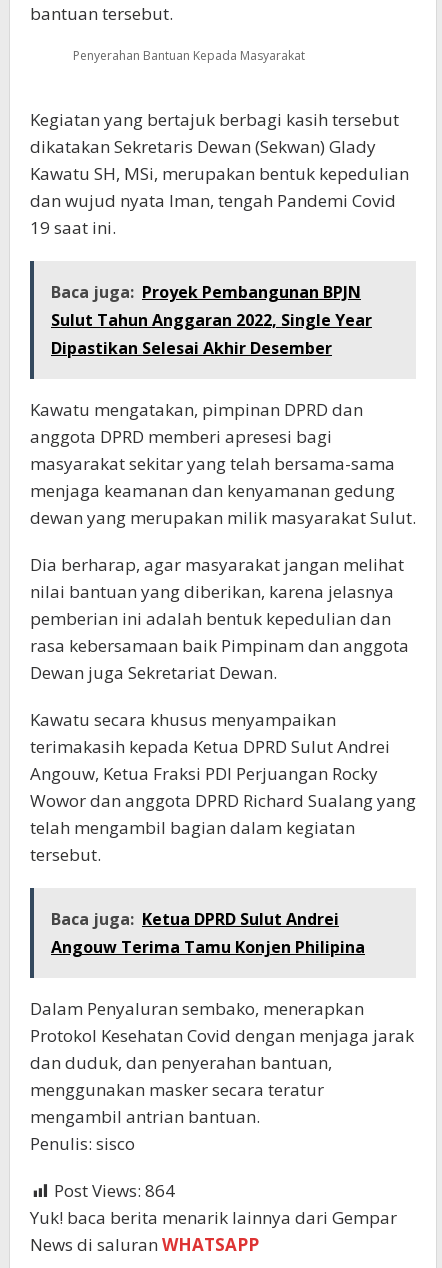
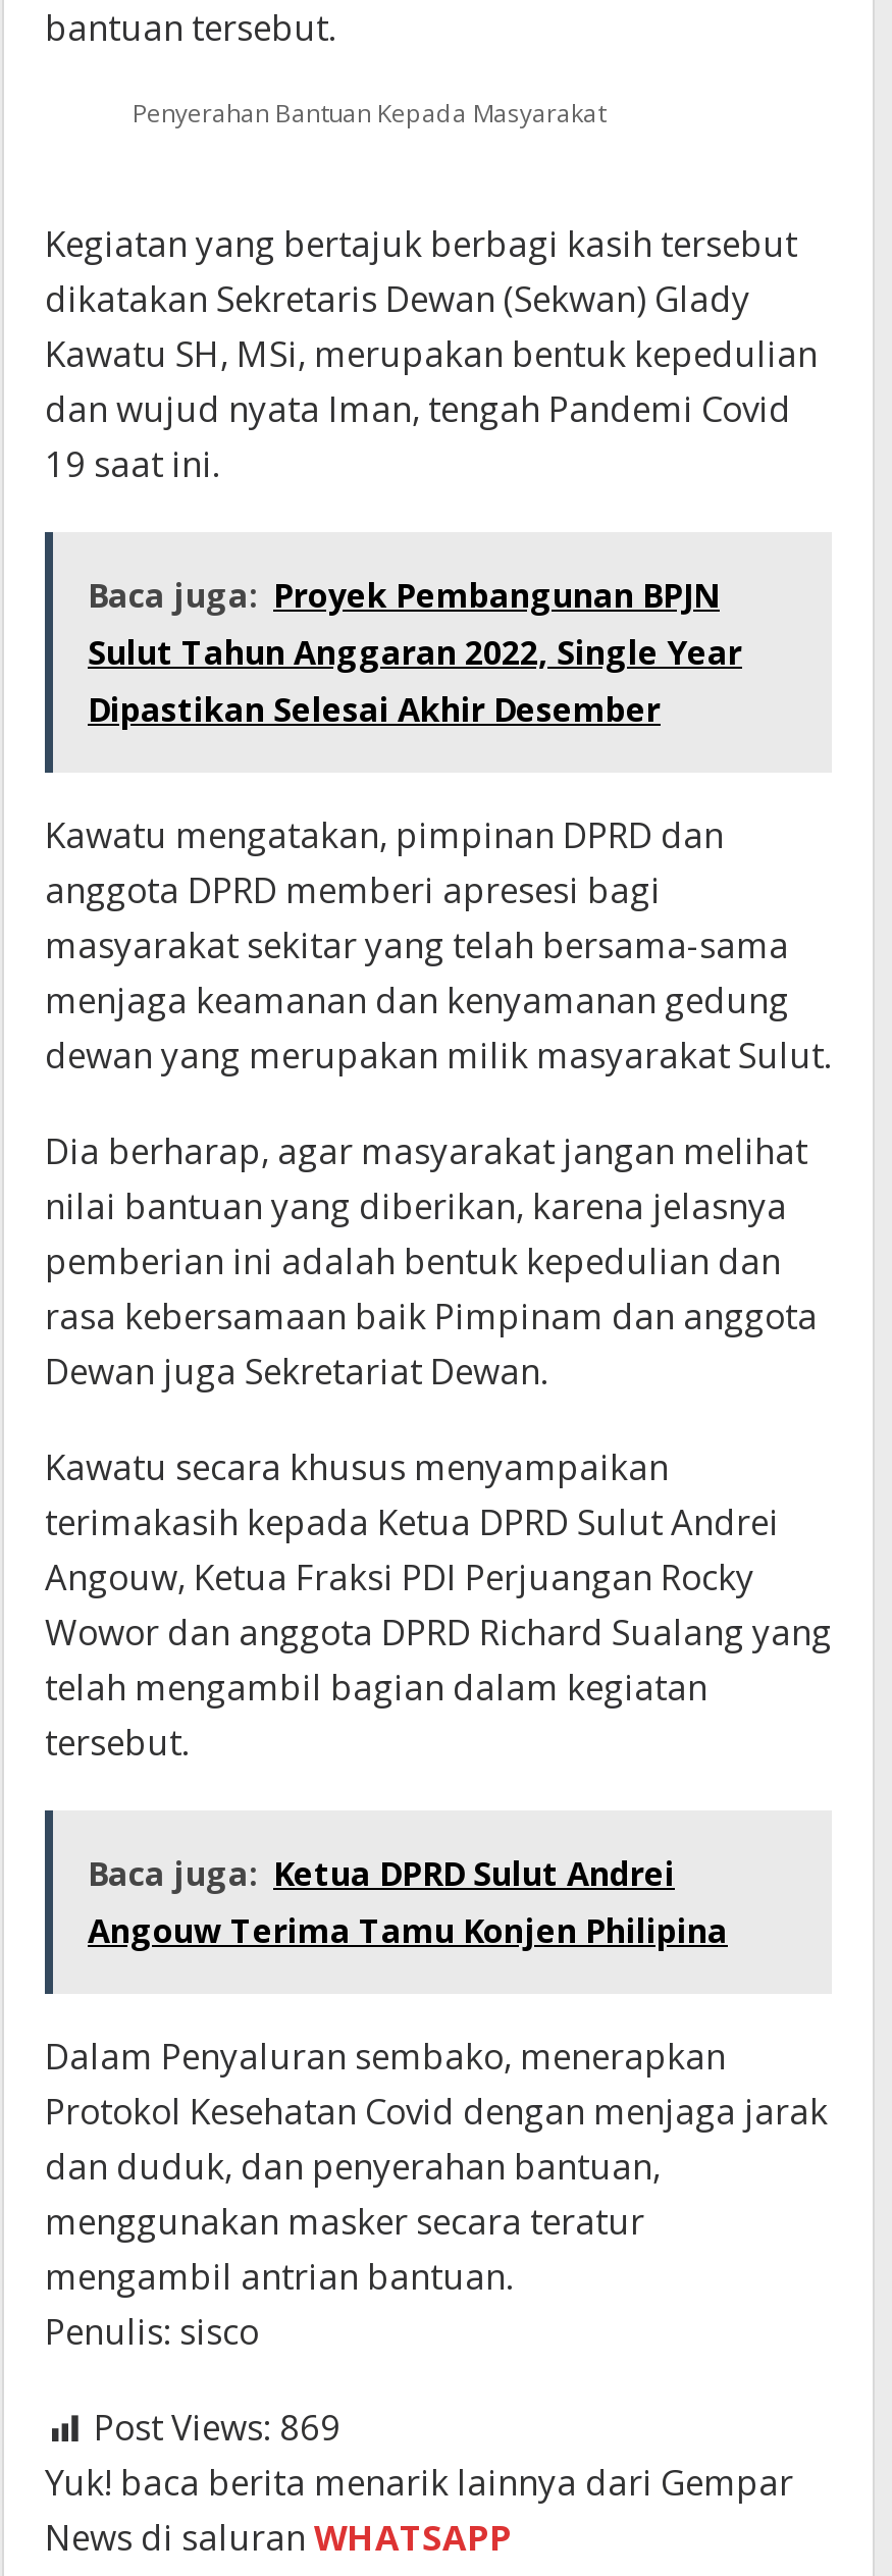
- Post Views: 864
+ Post Views: 869
